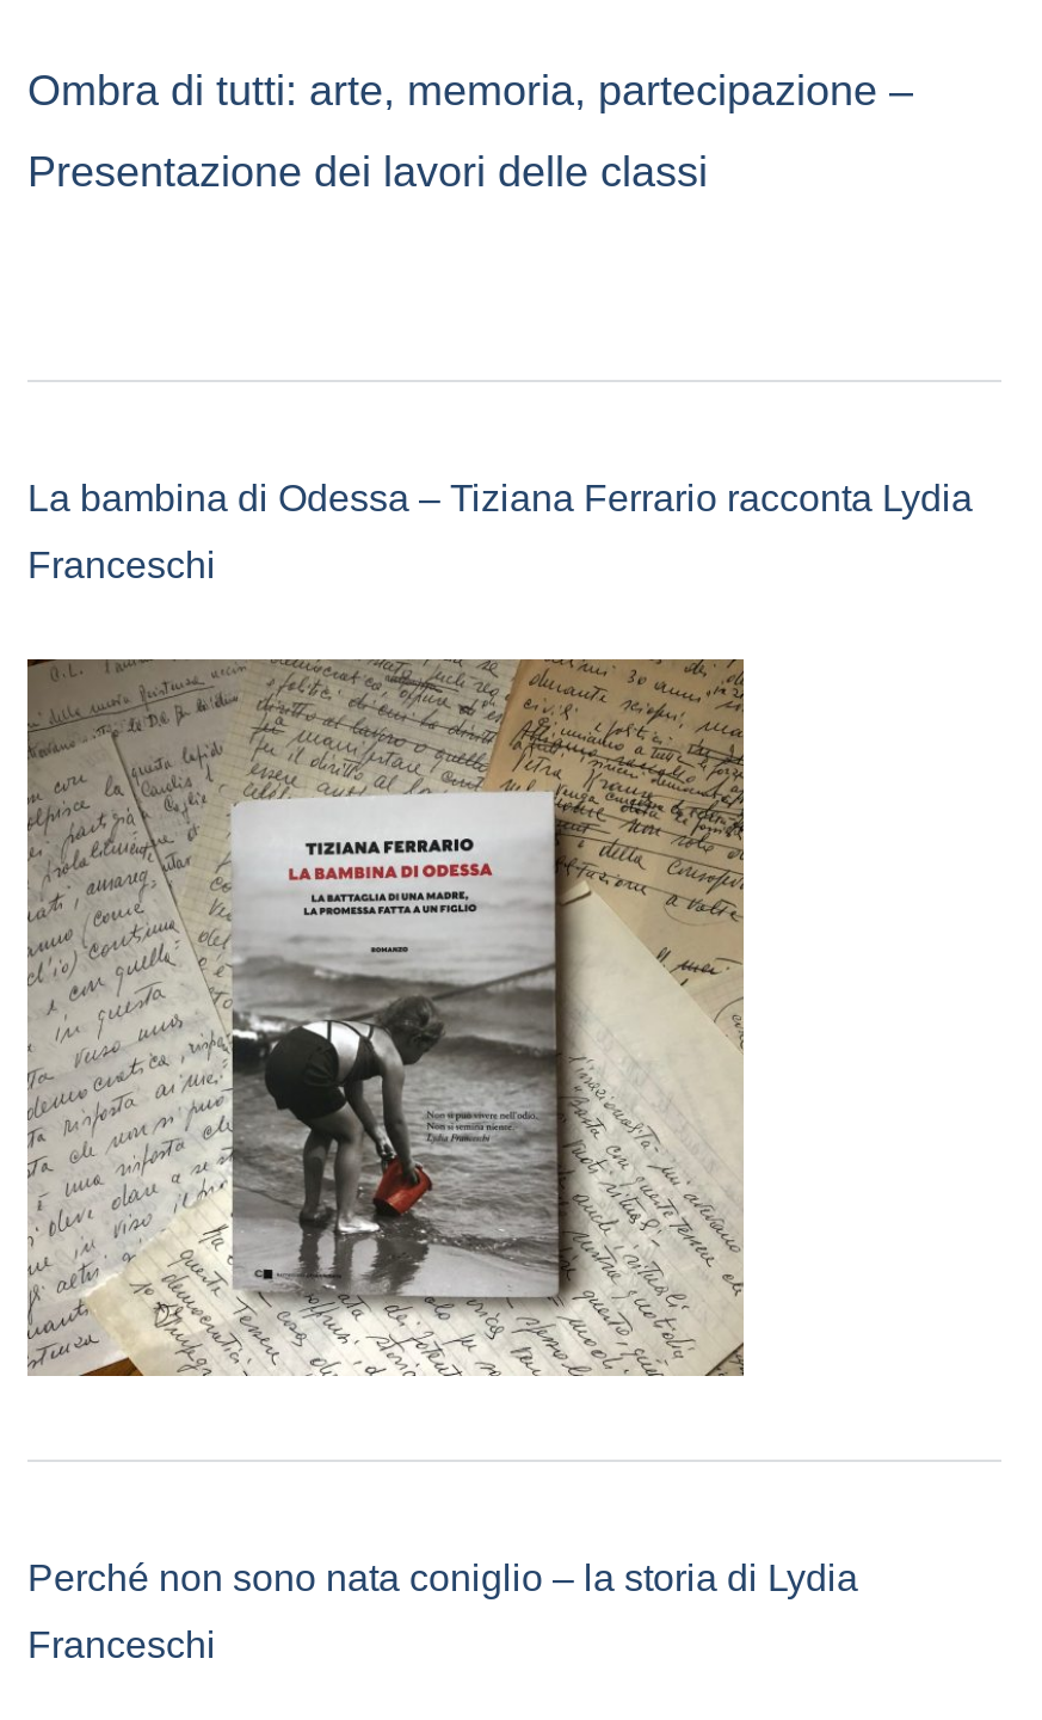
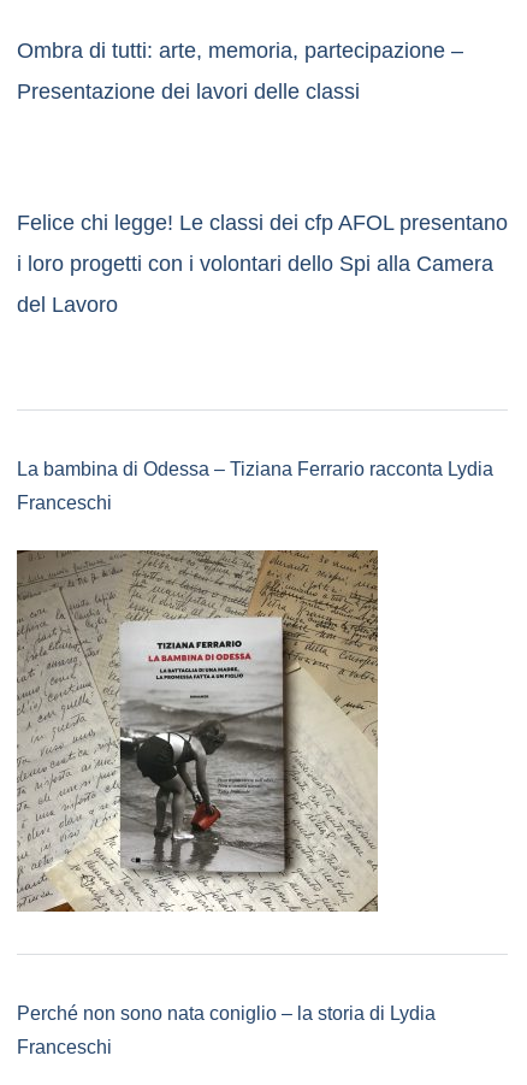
+ Felice chi legge! Le classi dei cfp AFOL presentano
+ i loro progetti con i volontari dello Spi alla Camera
+ del Lavoro
